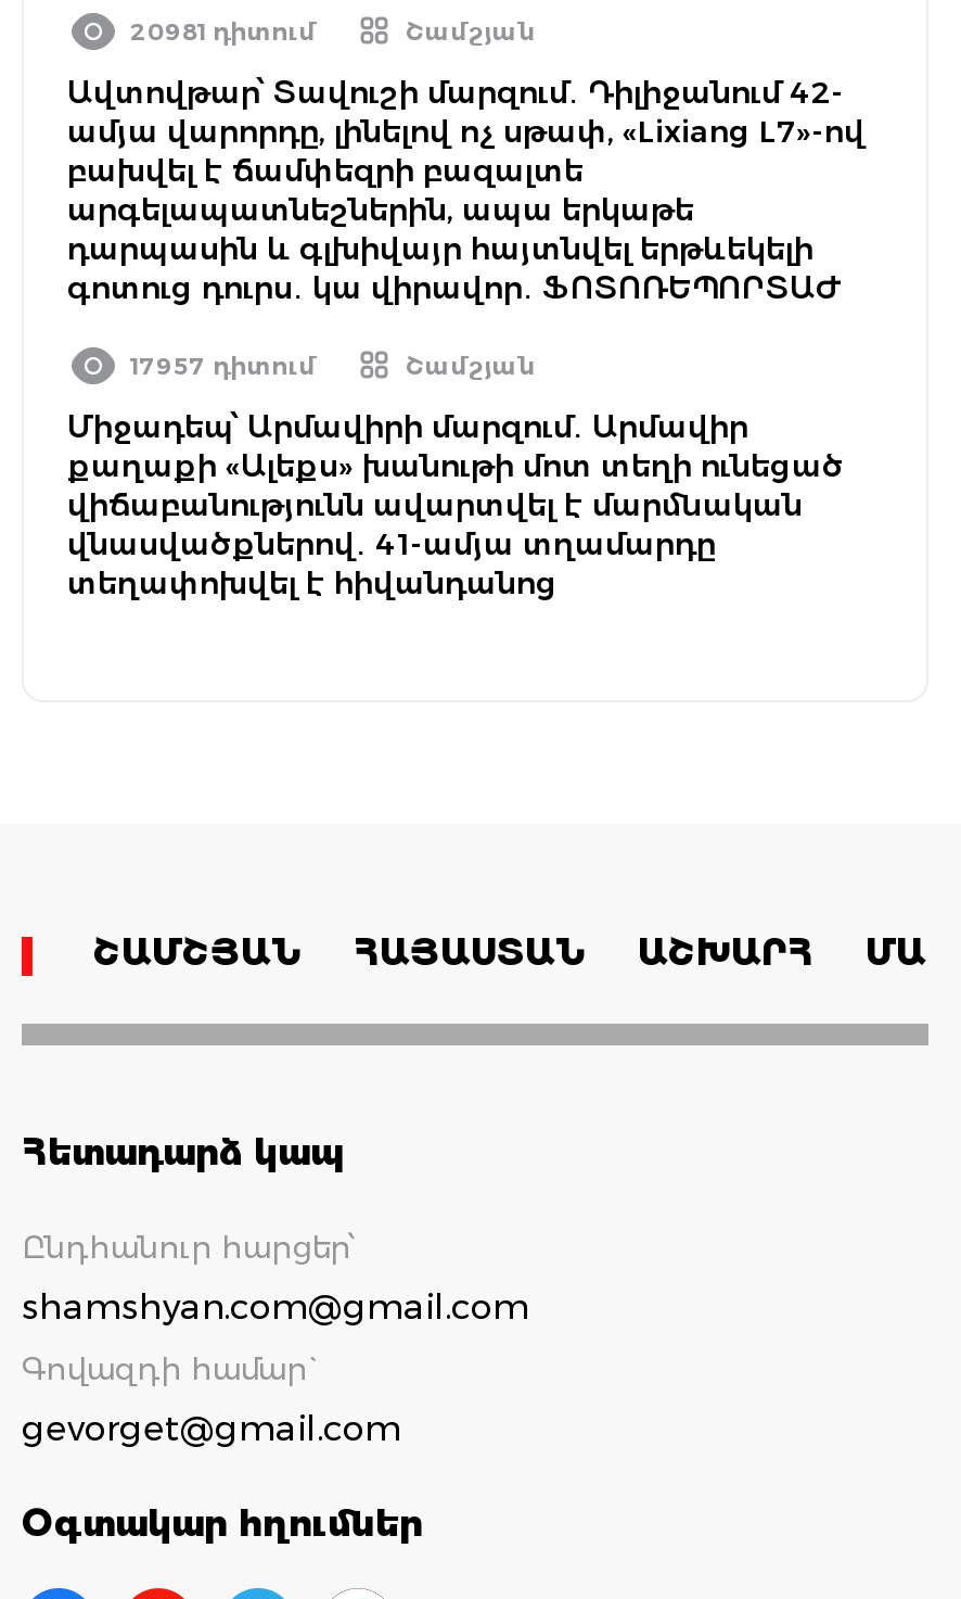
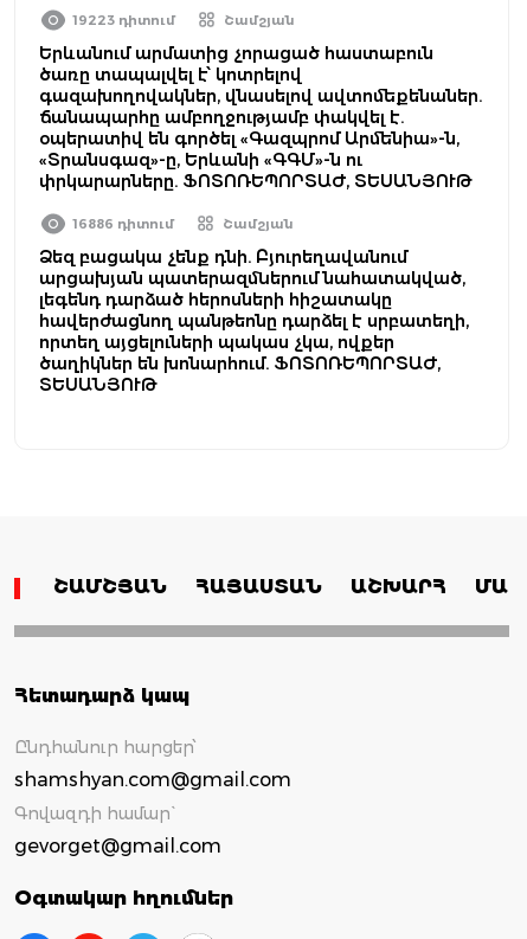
- 20981 դիտում
+ 19223 դիտում

- Ավտովթար՝ Տավուշի մարզում․ Դիլիջանում 42-
- ամյա վարորդը, լինելով ոչ սթափ, «Lixiang L7»-ով
- բախվել է ճամփեզրի բազալտե
- արգելապատնեշներին, ապա երկաթե
- դարպասին և գլխիվայր հայտնվել երթևեկելի
- գոտուց դուրս․ կա վիրավոր․ ՖՈՏՈՌԵՊՈՐՏԱԺ
+ Երևանում արմատից չորացած հաստաբուն
+ ծառը տապալվել է՝ կոտրելով
+ գազախողովակներ, վնասելով ավտոմեքենաներ.
+ ճանապարհը ամբողջությամբ փակվել է.
+ օպերատիվ են գործել «Գազպրոմ Արմենիա»-ն,
+ «Տրանսգազ»-ը, Երևանի «ԳԳՄ»-ն ու
+ փրկարարները. ՖՈՏՈՌԵՊՈՐՏԱԺ, ՏԵՍԱՆՅՈՒԹ

- 17957 դիտում
+ 16886 դիտում

- Միջադեպ՝ Արմավիրի մարզում․ Արմավիր
- քաղաքի «Ալեքս» խանութի մոտ տեղի ունեցած
- վիճաբանությունն ավարտվել է մարմնական
- վնասվածքներով․ 41-ամյա տղամարդը
- տեղափոխվել է հիվանդանոց
+ Ձեզ բացակա չենք դնի. Բյուրեղավանում
+ արցախյան պատերազմներում նահատակված,
+ լեգենդ դարձած հերոսների հիշատակը
+ հավերժացնող պանթեոնը դարձել է սրբատեղի,
+ որտեղ այցելուների պակաս չկա, ովքեր
+ ծաղիկներ են խոնարհում. ՖՈՏՈՌԵՊՈՐՏԱԺ,
+ ՏԵՍԱՆՅՈՒԹ
